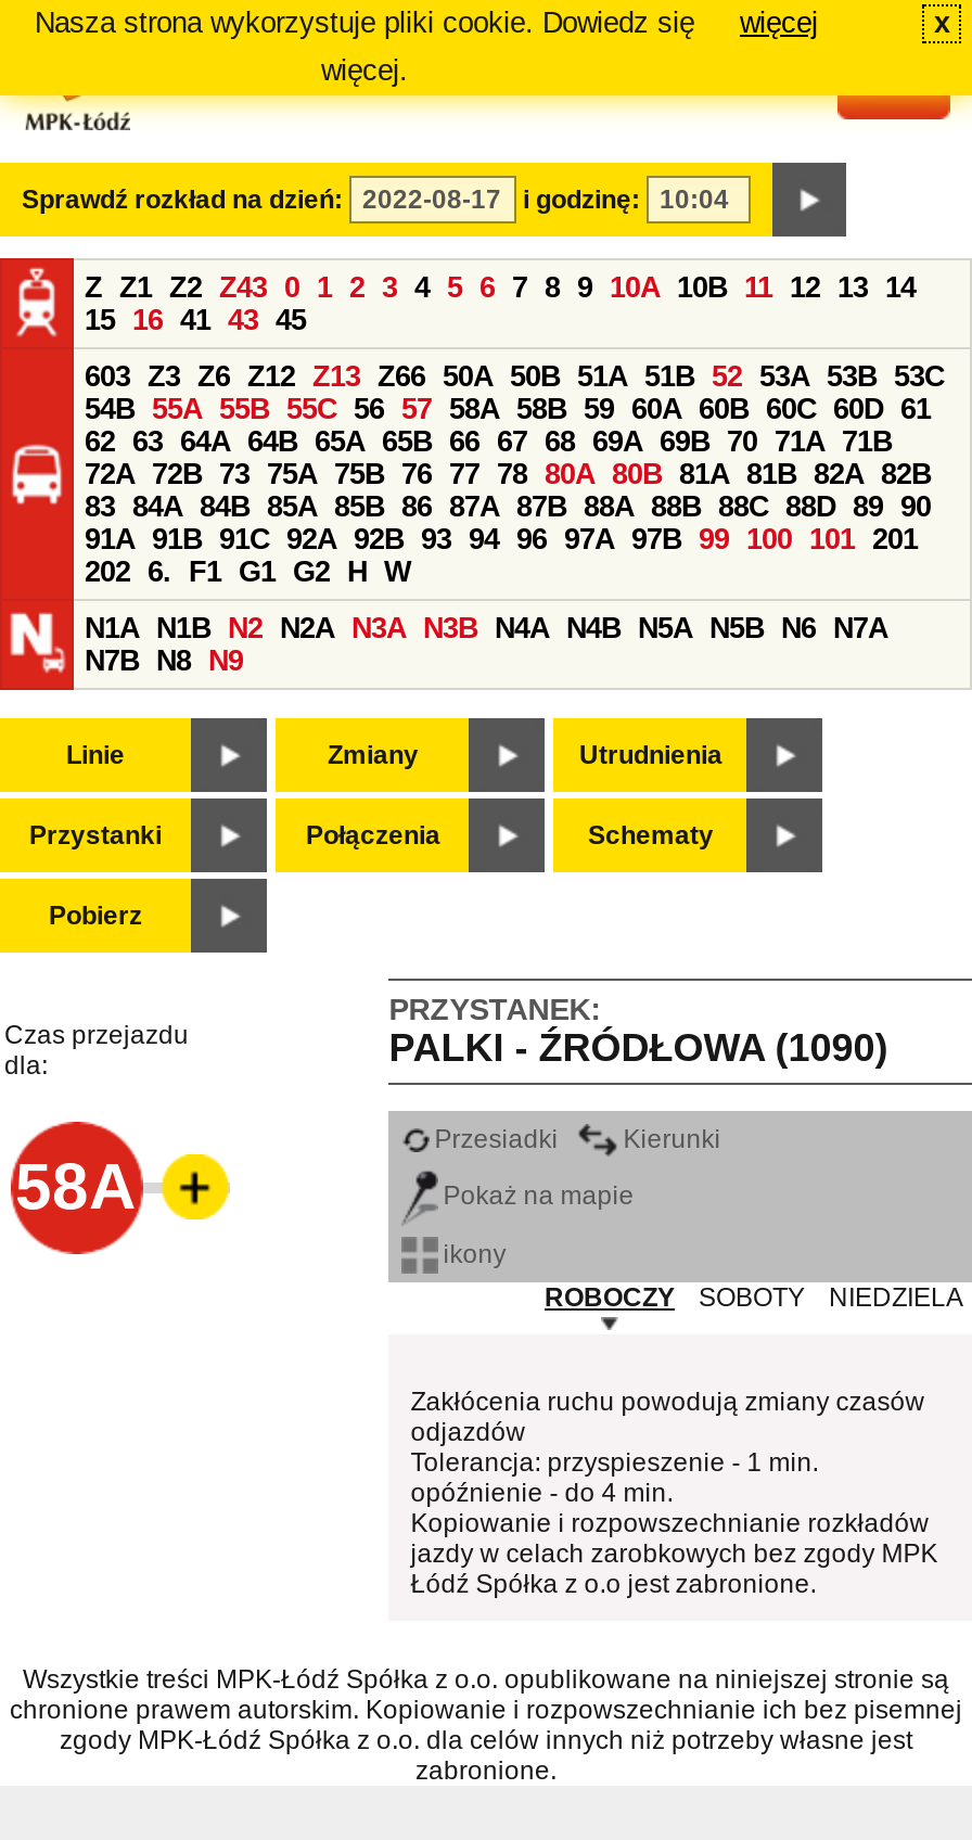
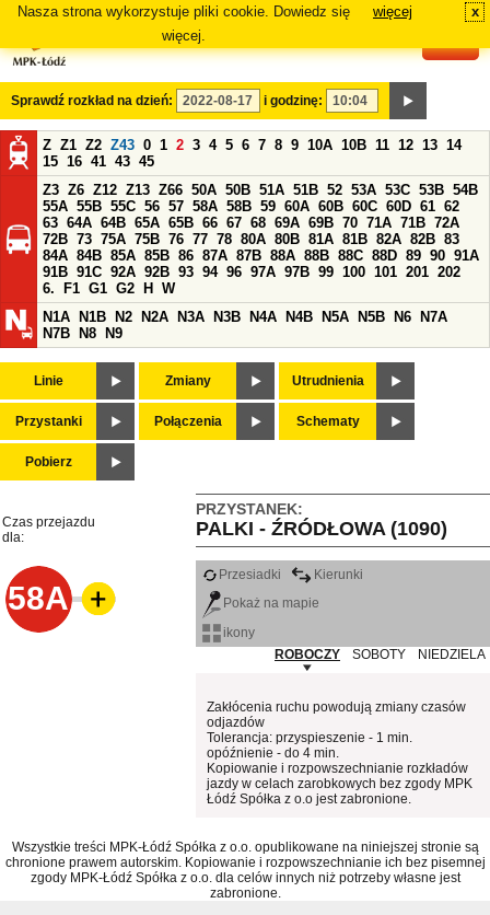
- 603 Z3 Z6 Z12 Z13 Z66 50A 50B 51A 51B 52 53A 53B 53C
- 54B 55A 55B 55C 56 57 58A 58B 59 60A 60B 60C 60D 61
- 62 63 64A 64B 65A 65B 66 67 68 69A 69B 70 71A 71B
- 72A 72B 73 75A 75B 76 77 78 80A 80B 81A 81B 82A 82B
- 83 84A 84B 85A 85B 86 87A 87B 88A 88B 88C 88D 89 90
- 91A 91B 91C 92A 92B 93 94 96 97A 97B 99 100 101 201
- 202 6. F1 G1 G2 H W
+ Z3 Z6 Z12 Z13 Z66 50A 50B 51A 51B 52 53A 53C 53B 54B
+ 55A 55B 55C 56 57 58A 58B 59 60A 60B 60C 60D 61 62
+ 63 64A 64B 65A 65B 66 67 68 69A 69B 70 71A 71B 72A
+ 72B 73 75A 75B 76 77 78 80A 80B 81A 81B 82A 82B 83
+ 84A 84B 85A 85B 86 87A 87B 88A 88B 88C 88D 89 90 91A
+ 91B 91C 92A 92B 93 94 96 97A 97B 99 100 101 201 202
+ 6. F1 G1 G2 H W
